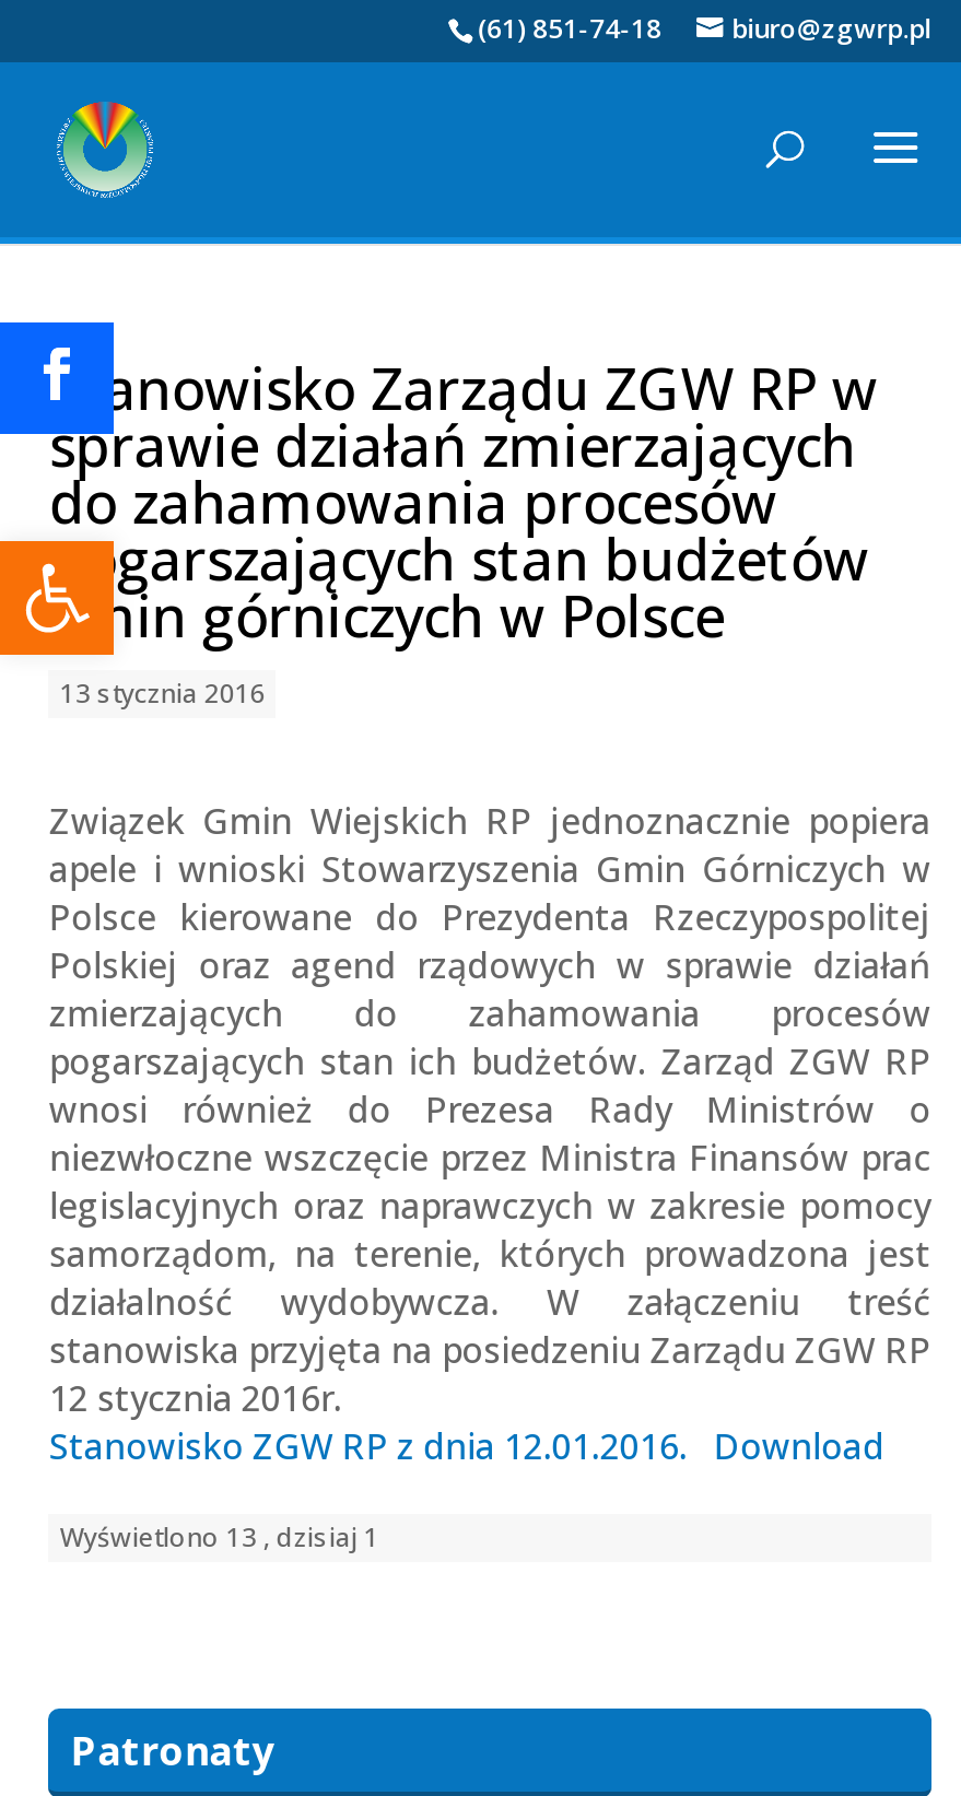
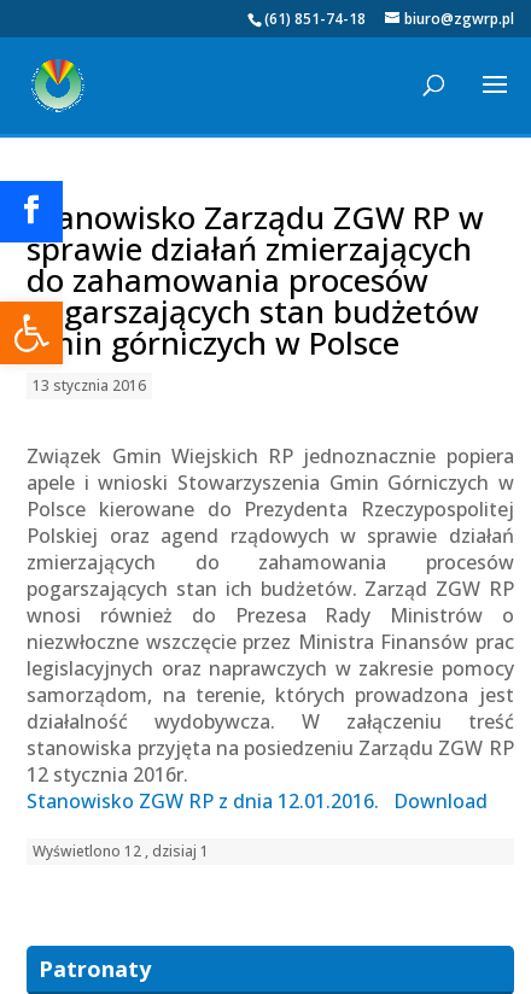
- Wyświetlono 13 , dzisiaj 1
+ Wyświetlono 12 , dzisiaj 1
